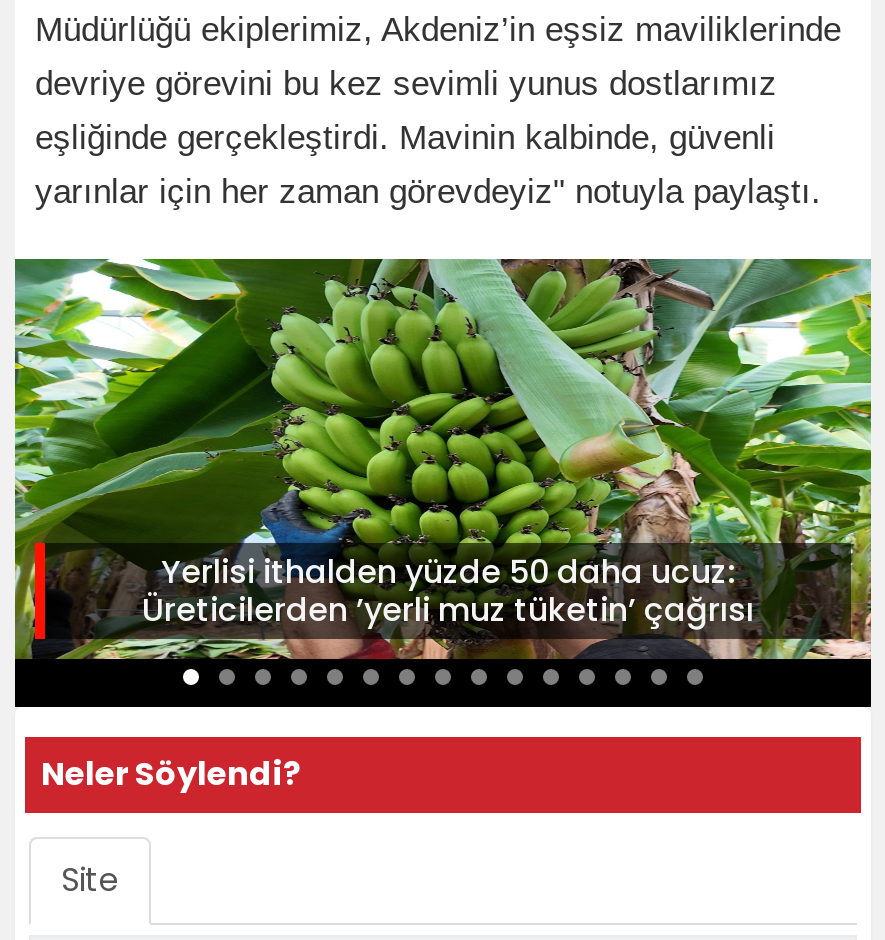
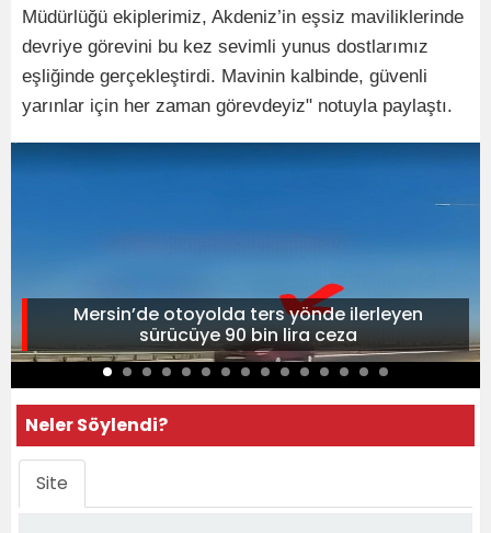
- [image]
- Yerlisi ithalden yüzde 50 daha ucuz:
- Üreticilerden ’yerli muz tüketin’ çağrısı
+ [image]
+ Mersin’de otoyolda ters yönde ilerleyen
+ sürücüye 90 bin lira ceza
